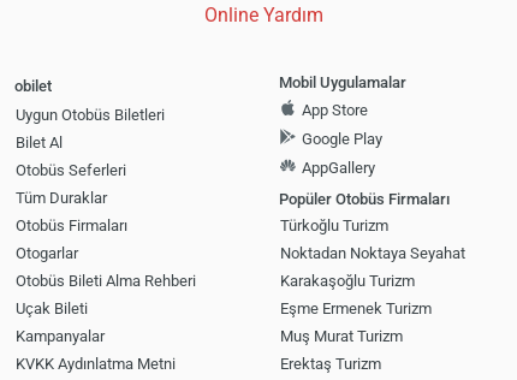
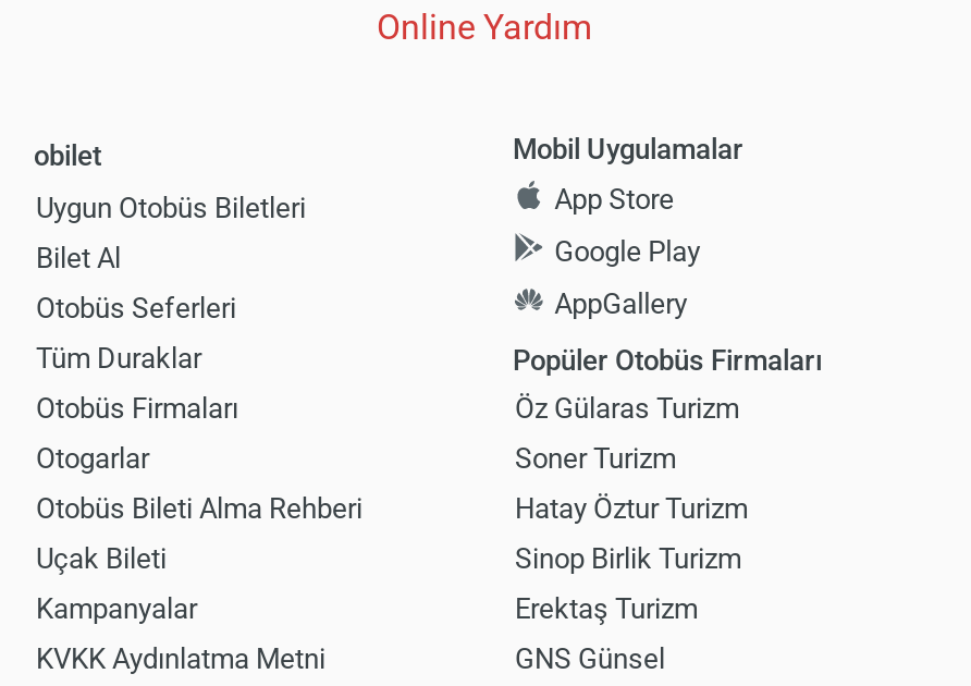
- Türkoğlu Turizm
- Noktadan Noktaya Seyahat
- Karakaşoğlu Turizm
- Eşme Ermenek Turizm
- Muş Murat Turizm
+ Öz Gülaras Turizm
+ Soner Turizm
+ Hatay Öztur Turizm
+ Sinop Birlik Turizm

moved up: Erektaş Turizm

+ GNS Günsel
